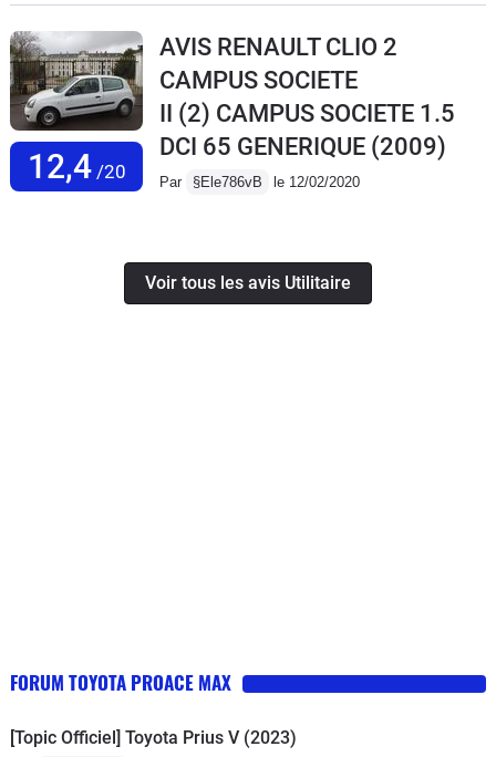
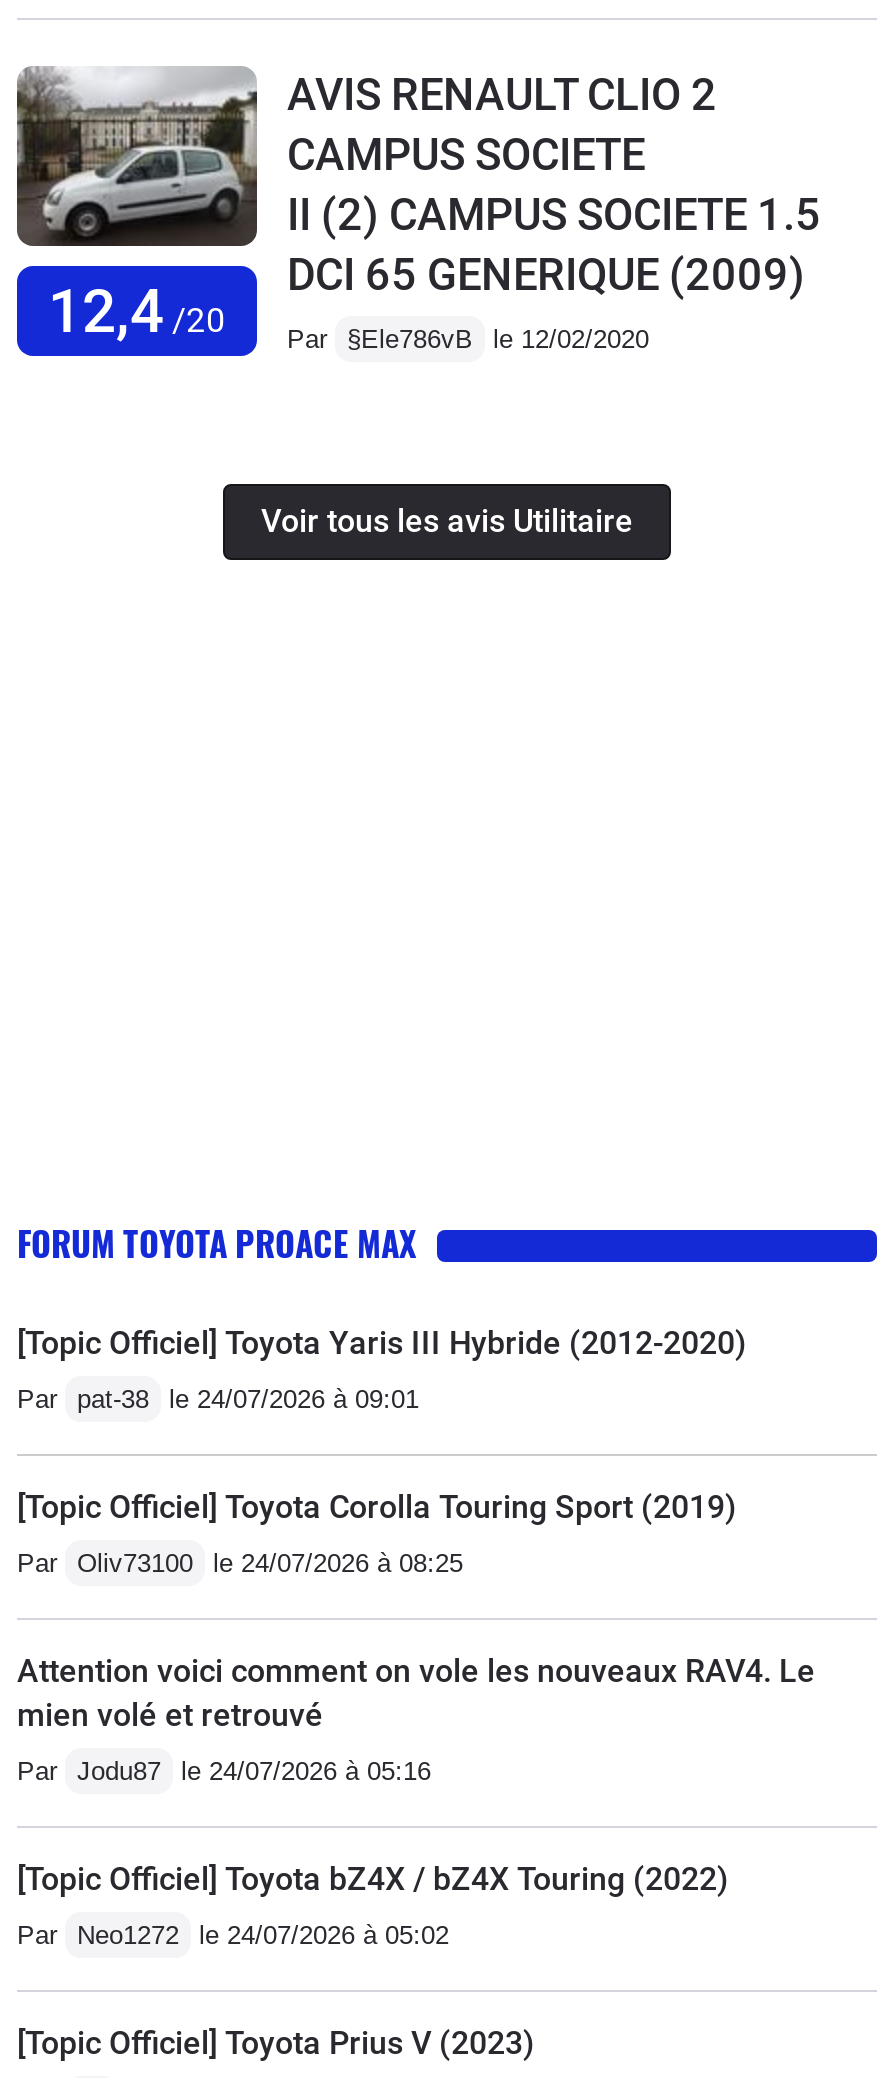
+ [Topic Officiel] Toyota Yaris III Hybride (2012-2020)
+ Par pat-38 le 24/07/2026 à 09:01
+ [Topic Officiel] Toyota Corolla Touring Sport (2019)
+ Par Oliv73100 le 24/07/2026 à 08:25
+ Attention voici comment on vole les nouveaux RAV4. Le
+ mien volé et retrouvé
+ Par Jodu87 le 24/07/2026 à 05:16
+ [Topic Officiel] Toyota bZ4X / bZ4X Touring (2022)
+ Par Neo1272 le 24/07/2026 à 05:02
